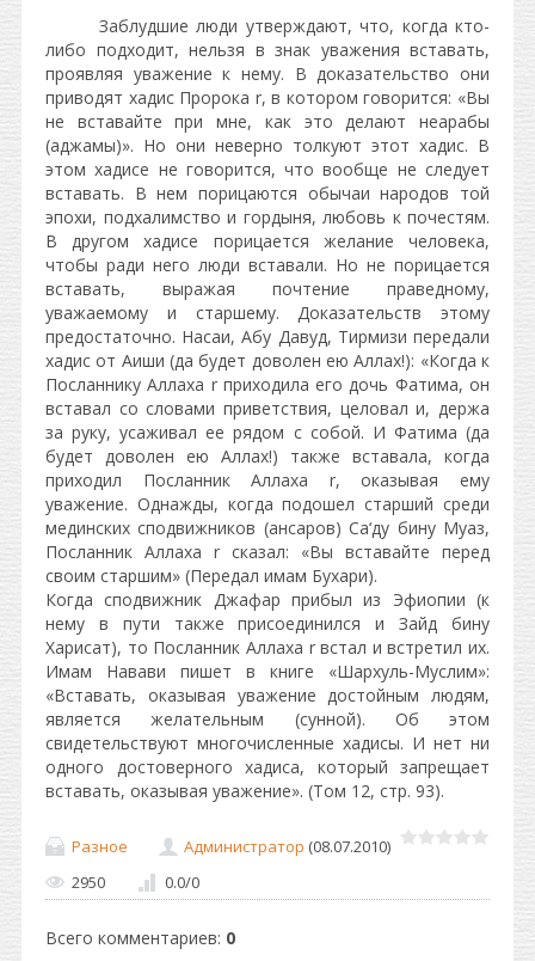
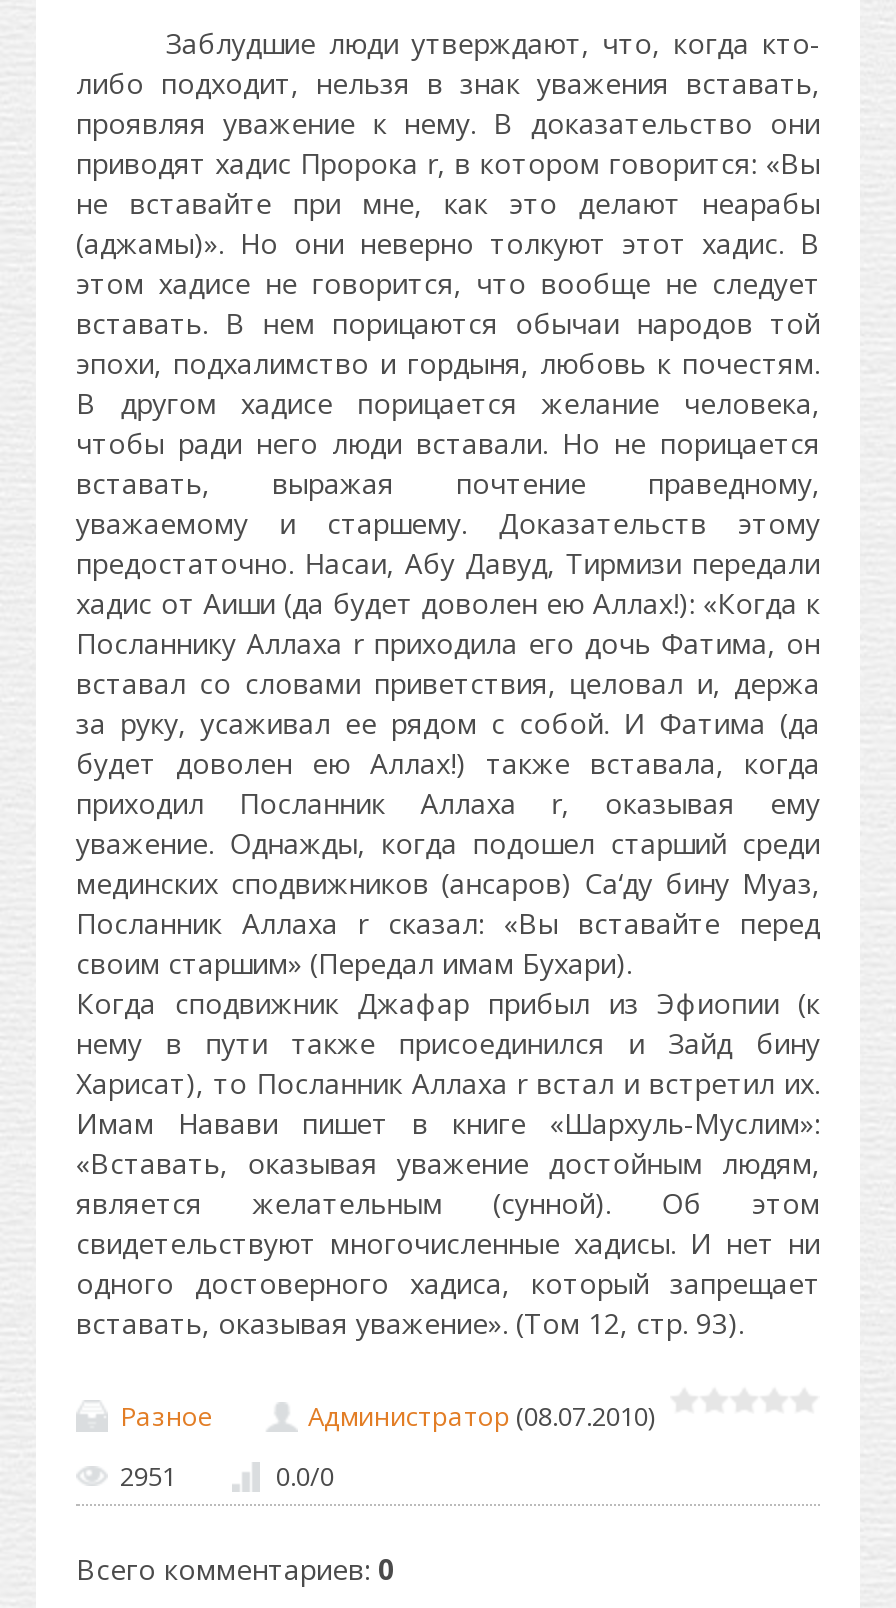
- 2950
+ 2951
